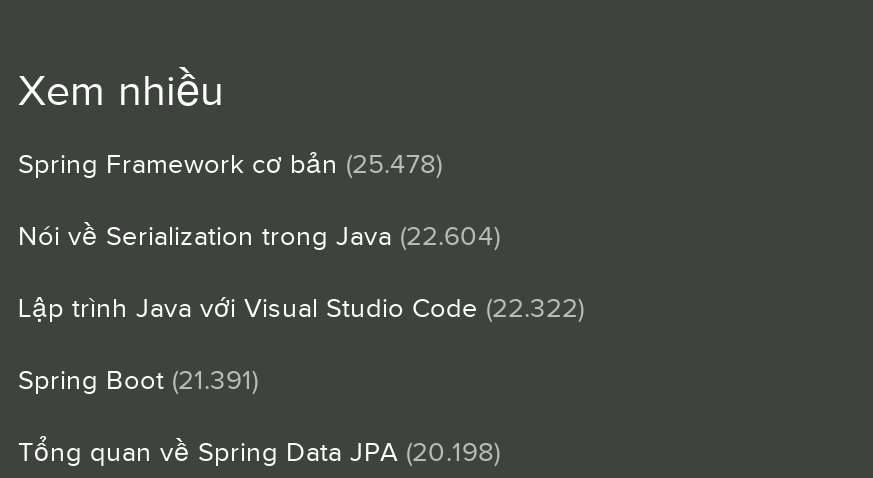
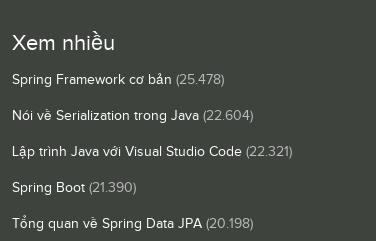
- Lập trình Java với Visual Studio Code (22.322)
+ Lập trình Java với Visual Studio Code (22.321)

- Spring Boot (21.391)
+ Spring Boot (21.390)
